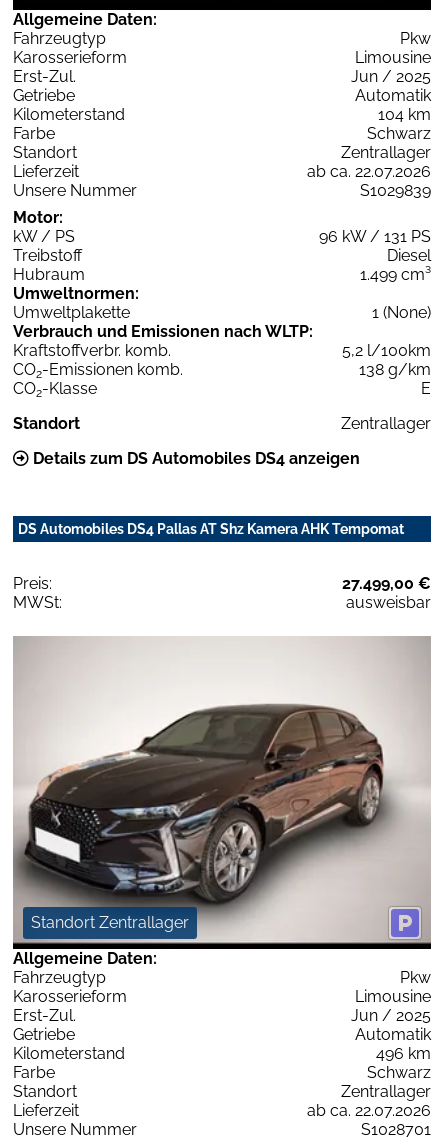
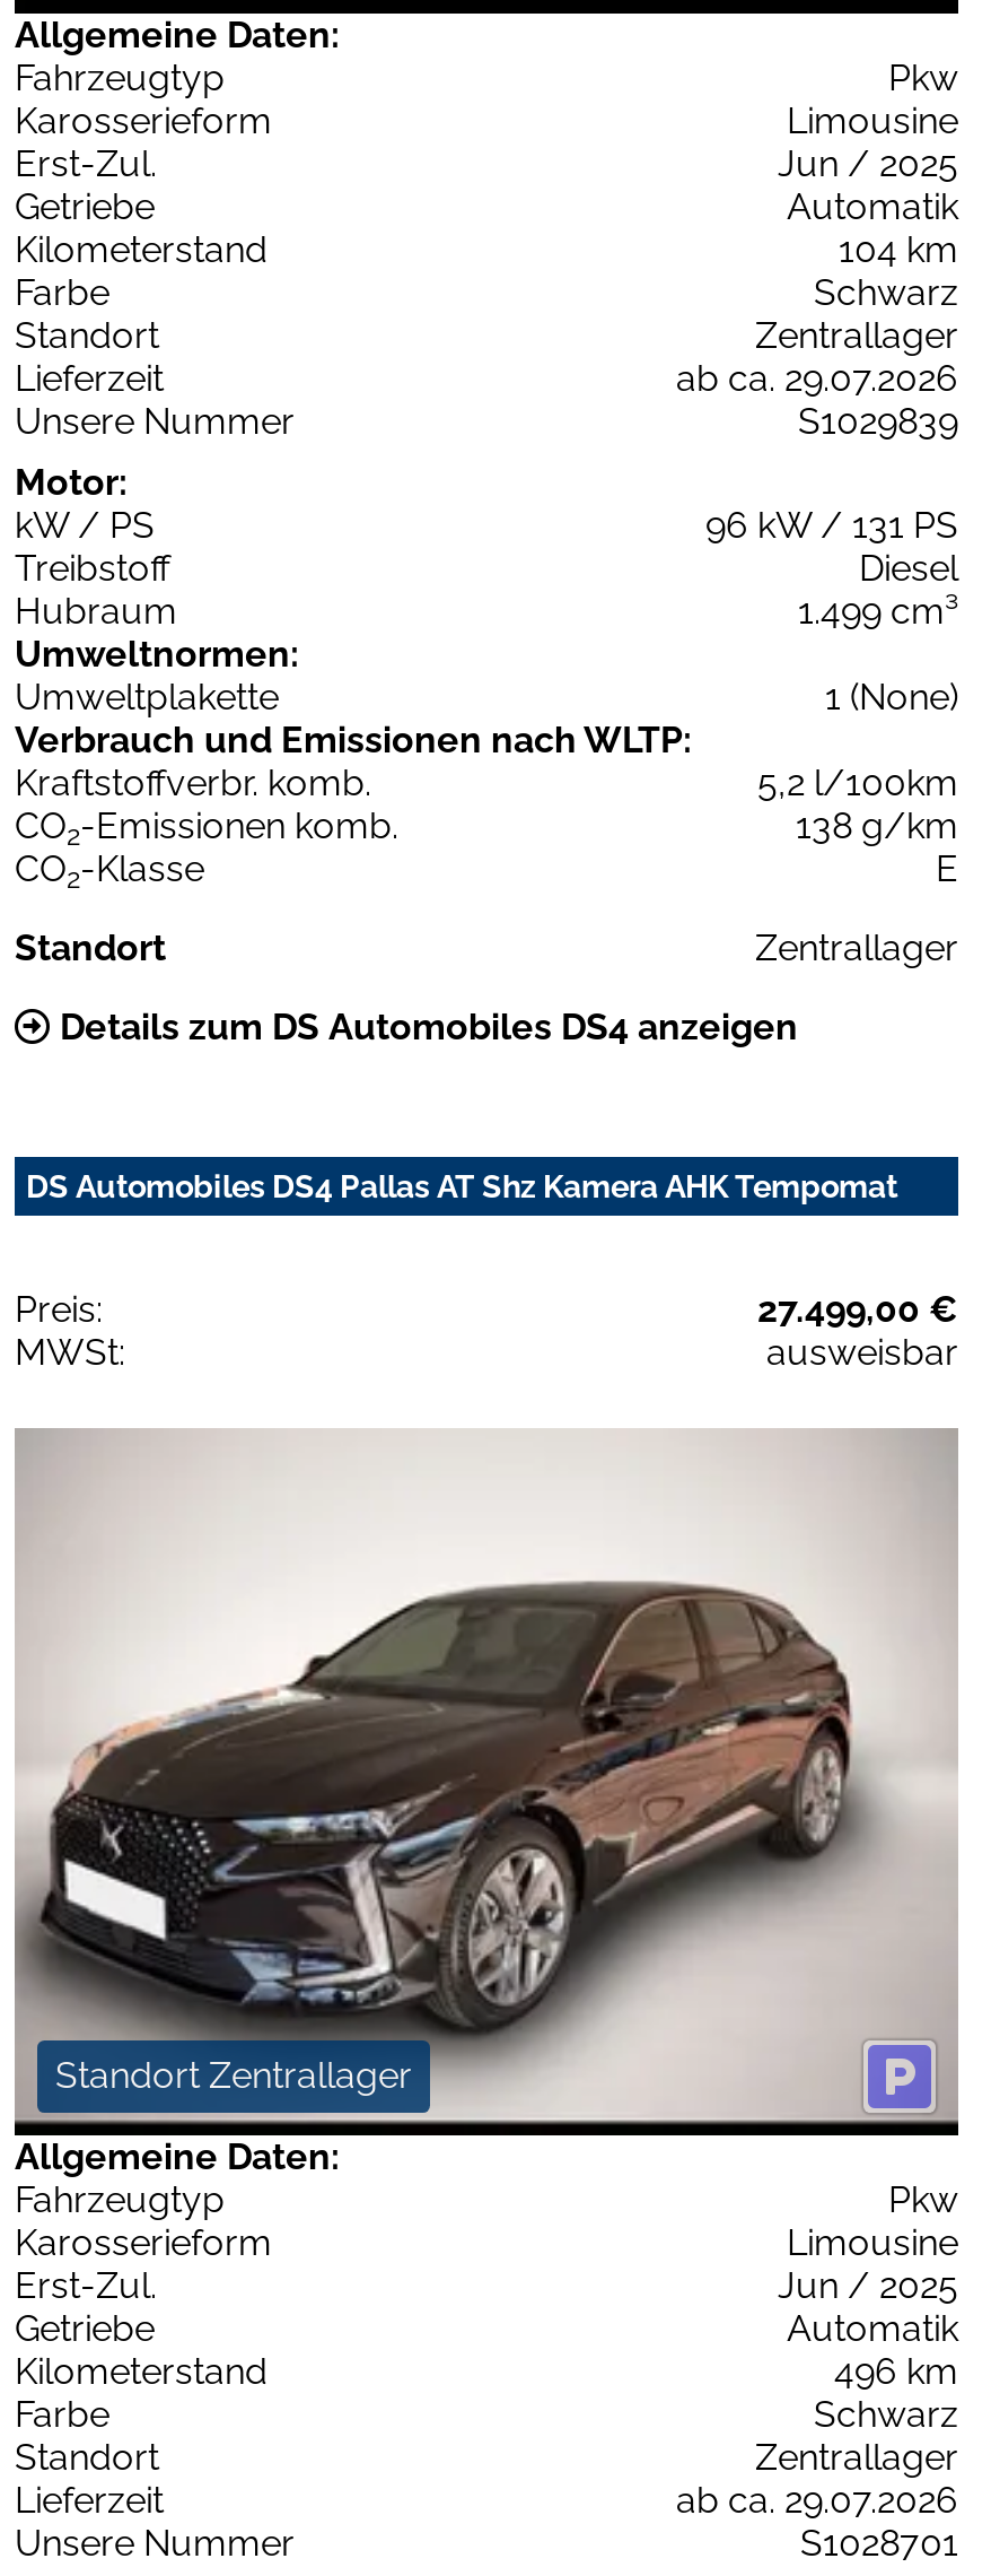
- ab ca. 22.07.2026
+ ab ca. 29.07.2026

- ab ca. 22.07.2026
+ ab ca. 29.07.2026
